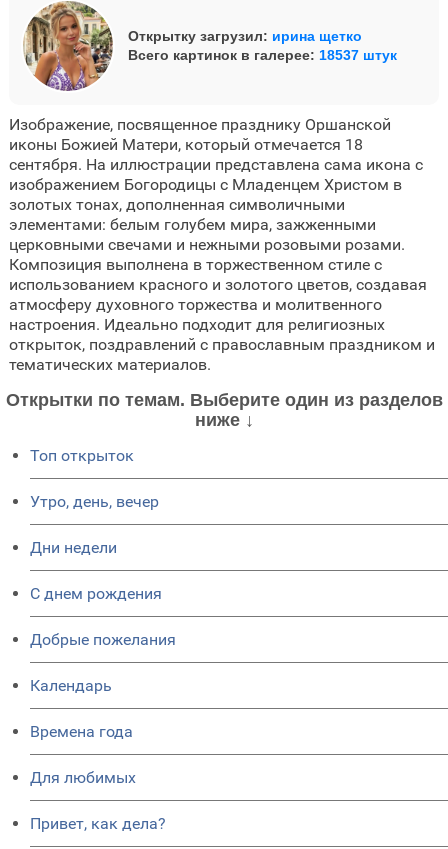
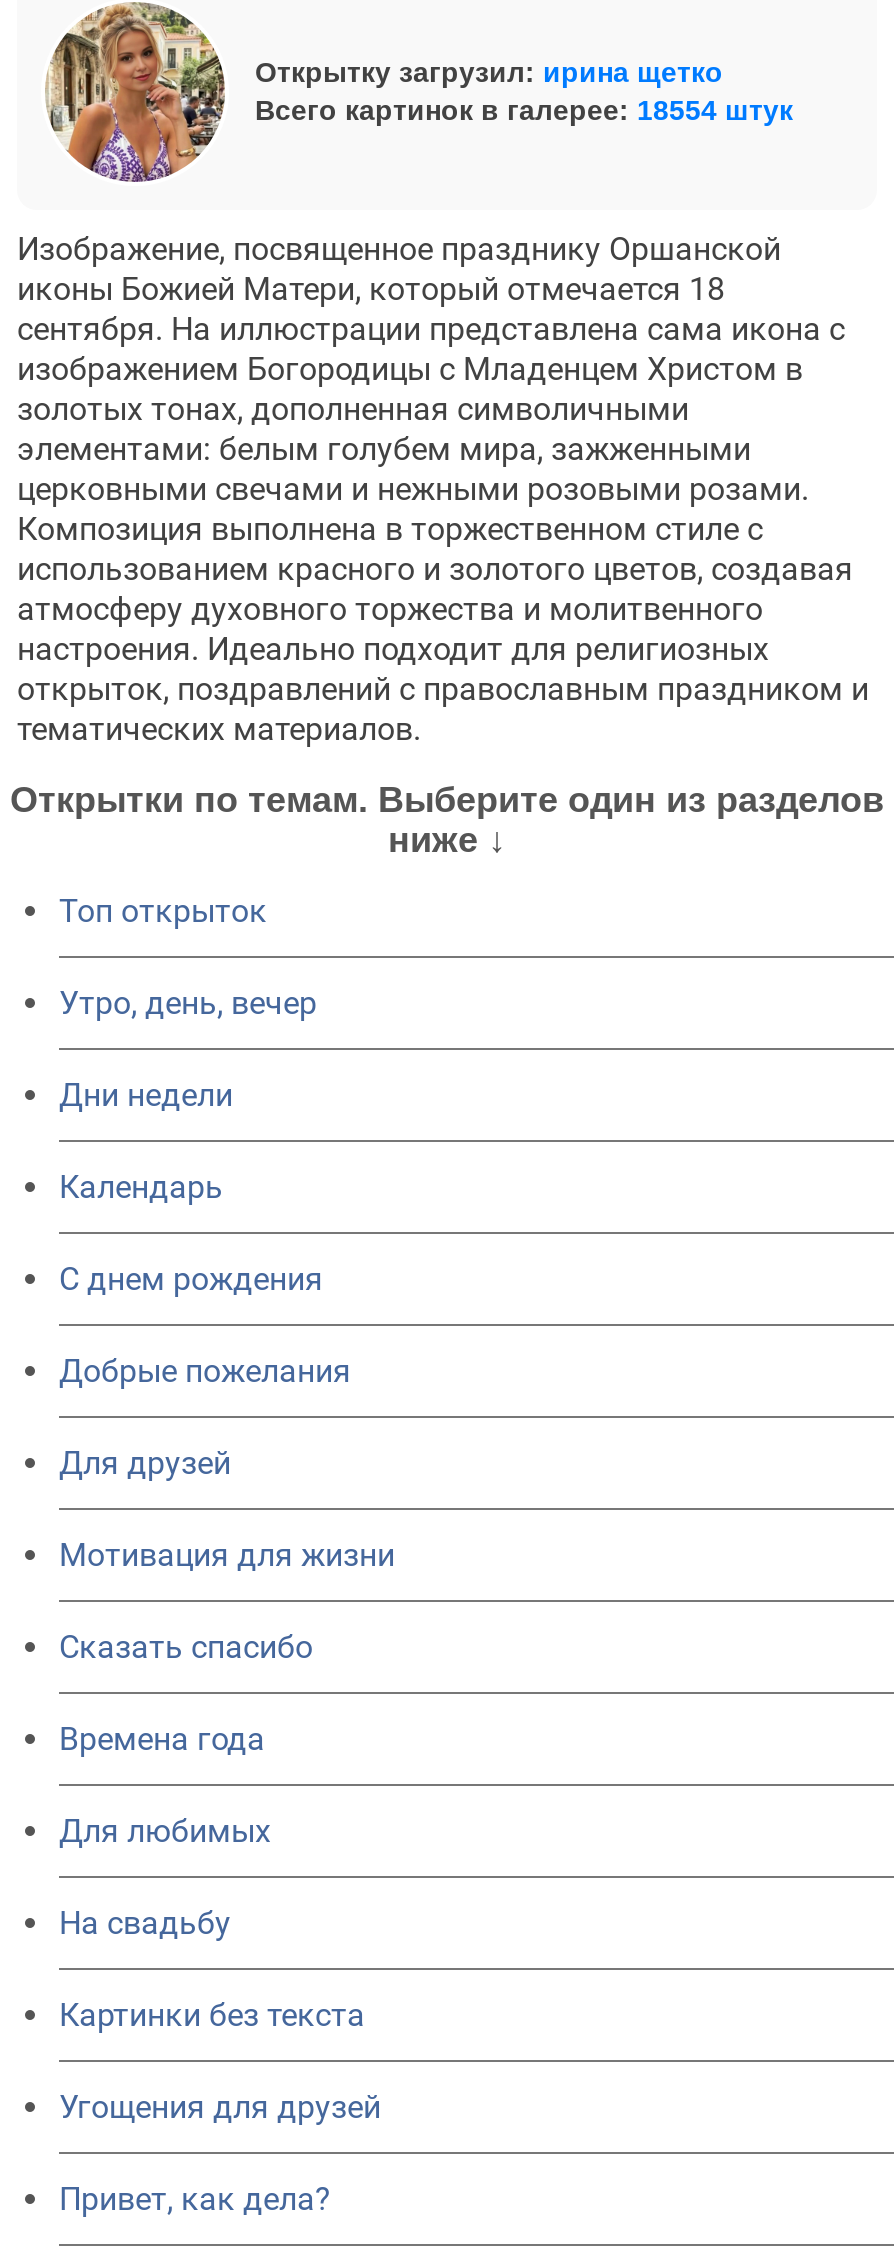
- Всего картинок в галерее: 18537 штук
+ Всего картинок в галерее: 18554 штук

+ Для друзей
+ Мотивация для жизни
+ Сказать спасибо

moved up: Календарь

+ На свадьбу
+ Картинки без текста
+ Угощения для друзей
